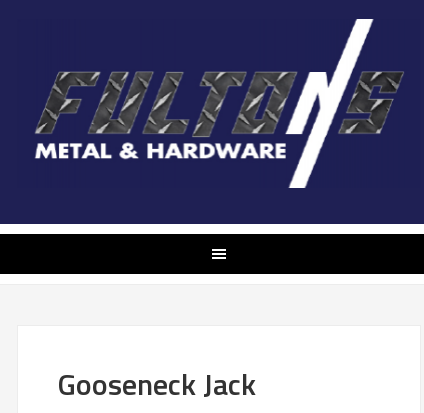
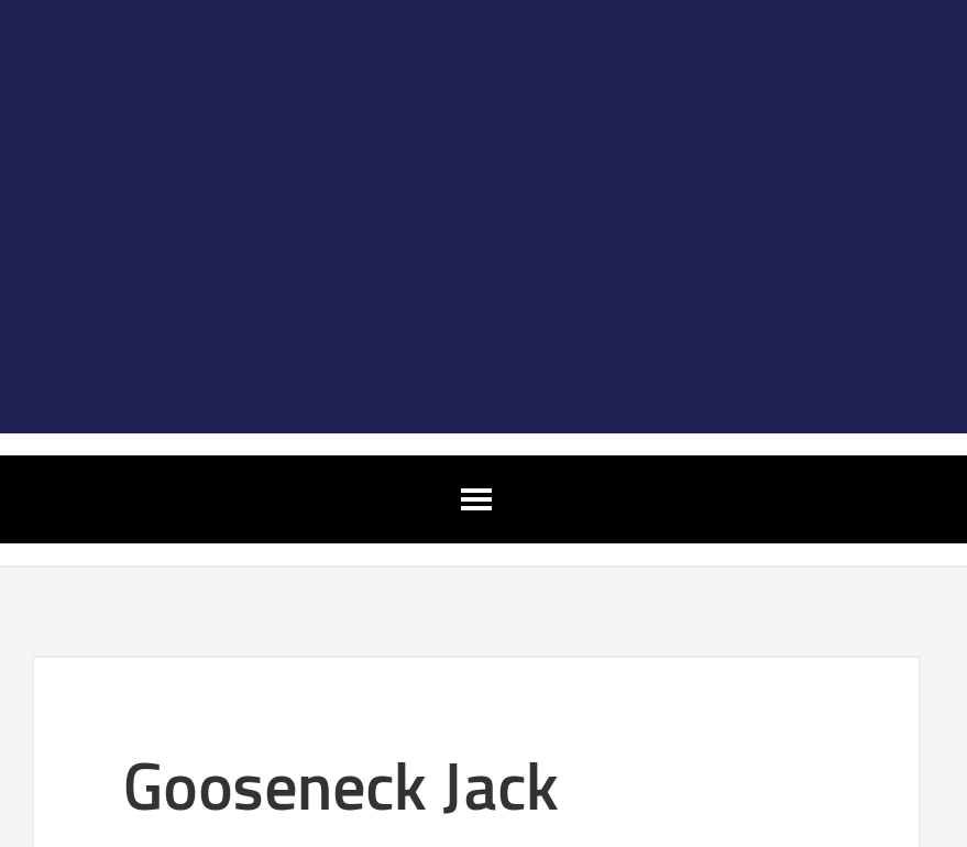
- [image]
